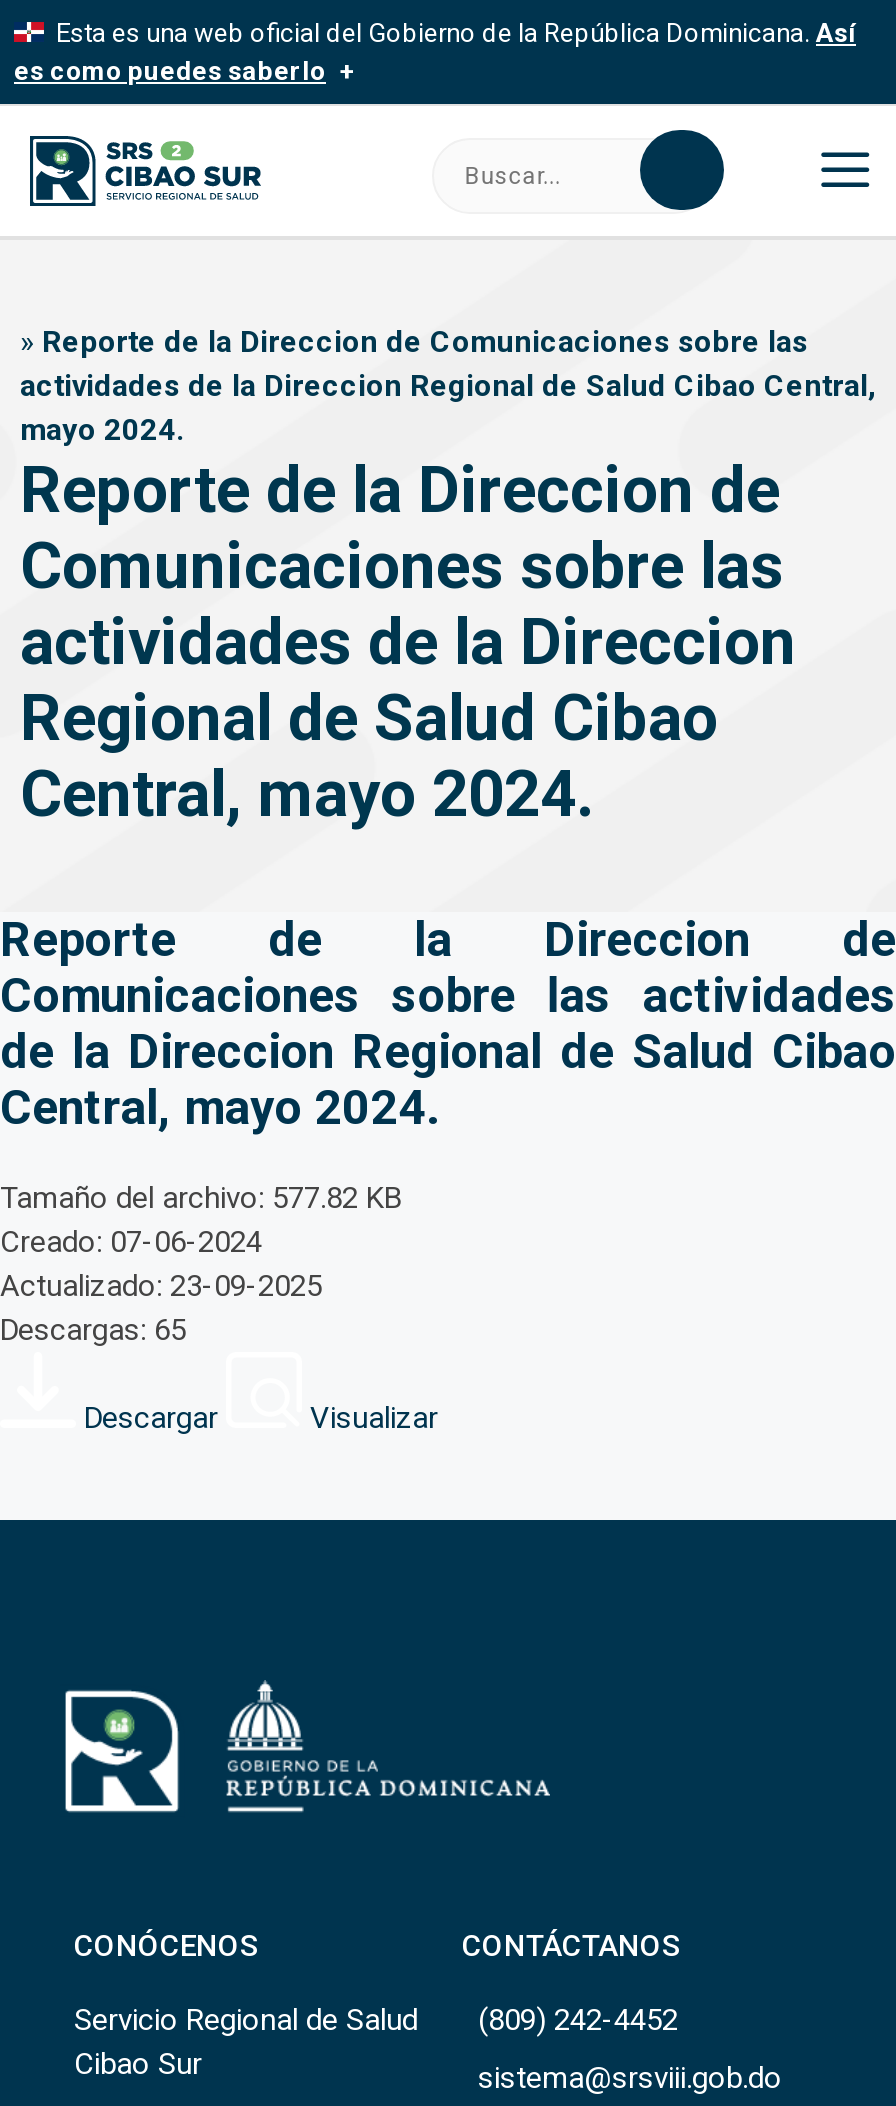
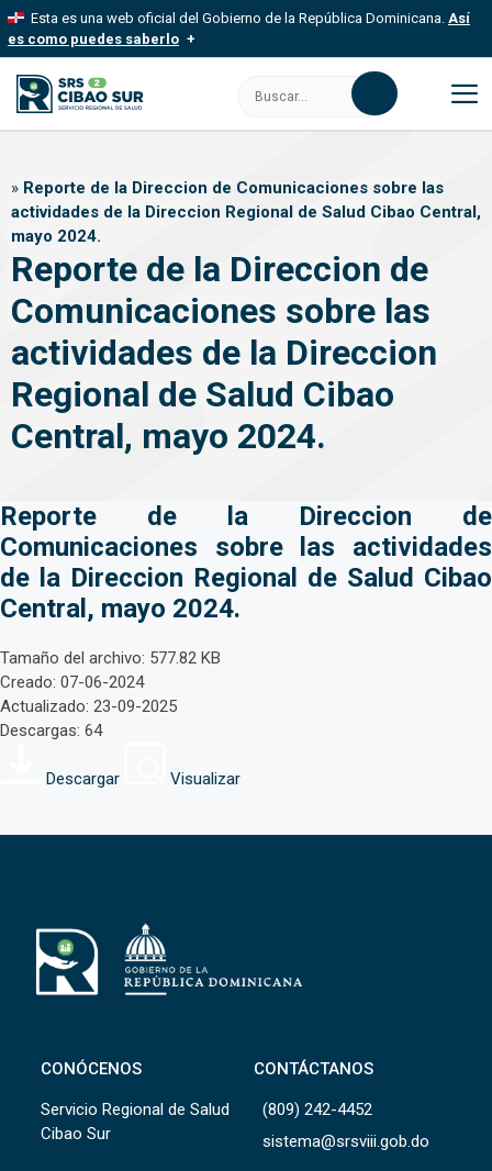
- Descargas: 65
+ Descargas: 64
